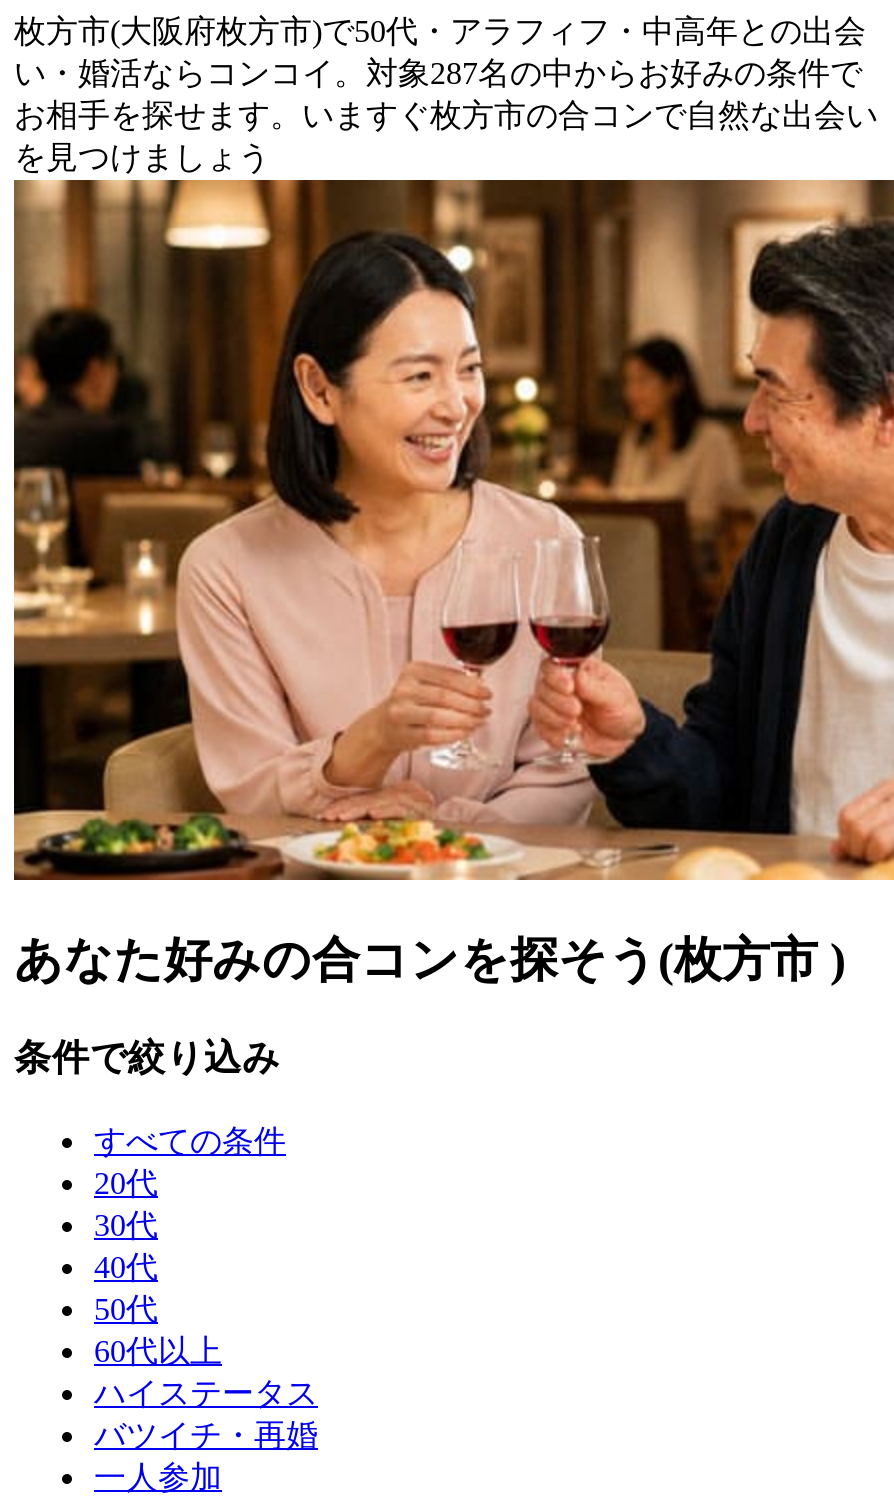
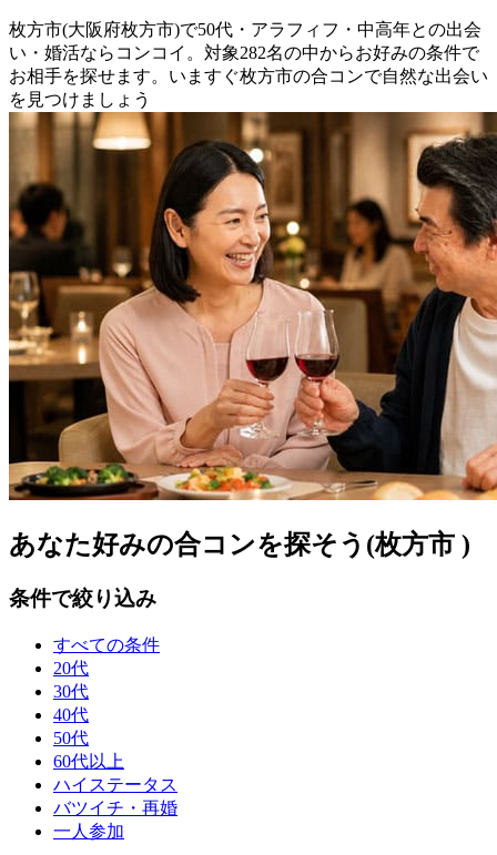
- い・婚活ならコンコイ。対象287名の中からお好みの条件で
+ い・婚活ならコンコイ。対象282名の中からお好みの条件で
